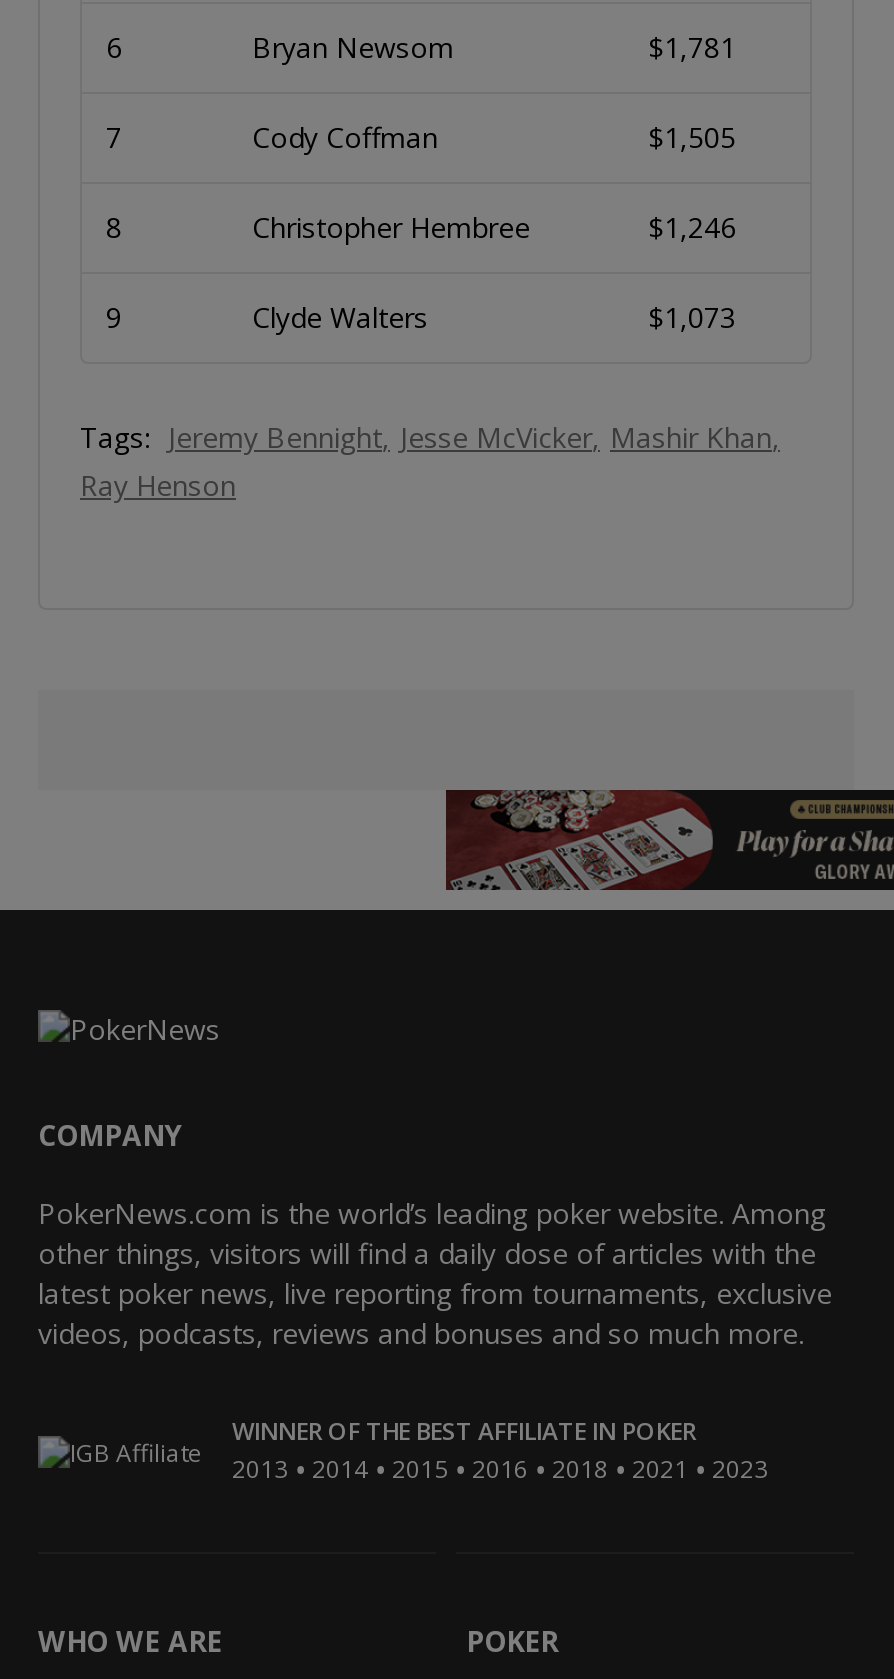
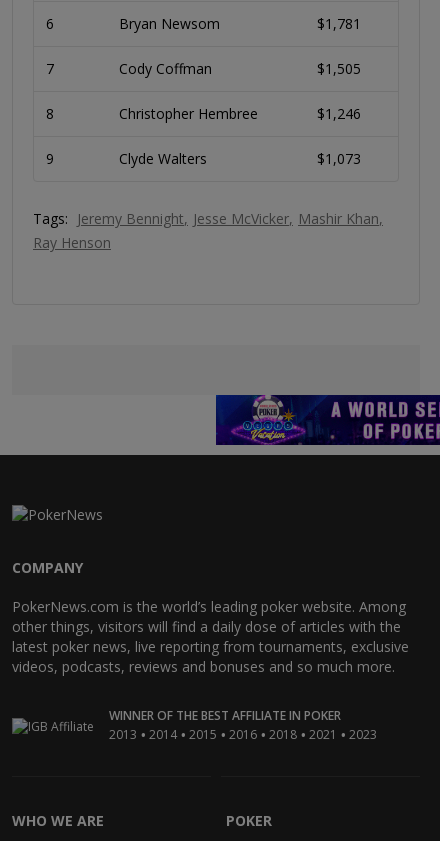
- [image]
+ [image]
